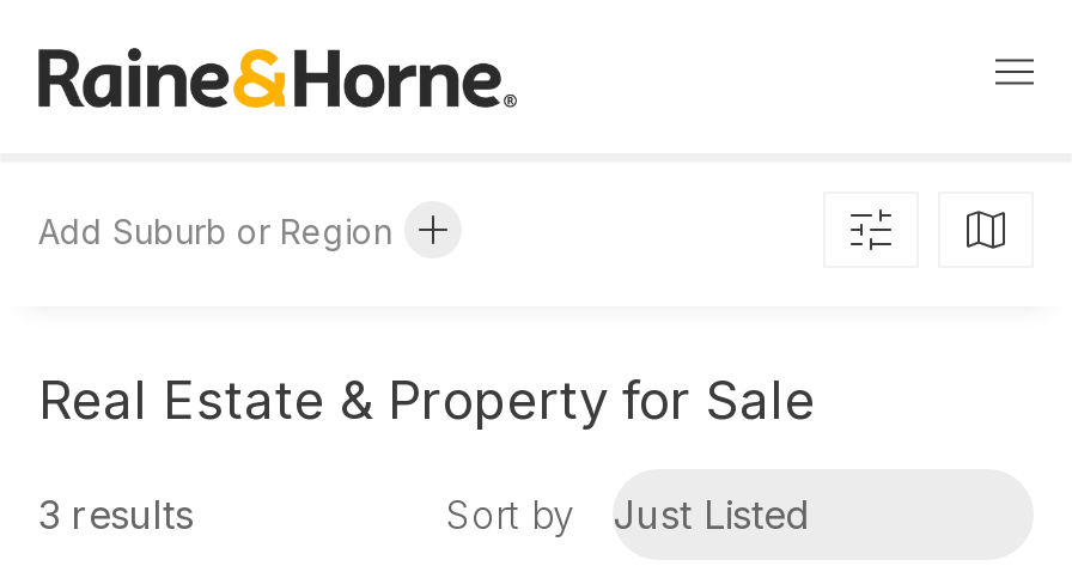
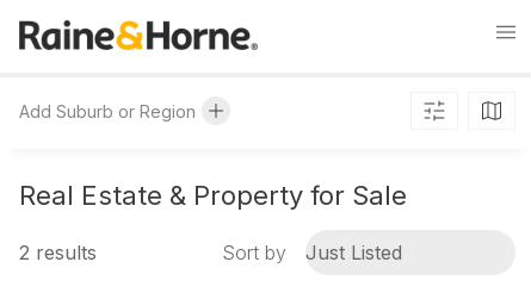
- 3 results
+ 2 results
